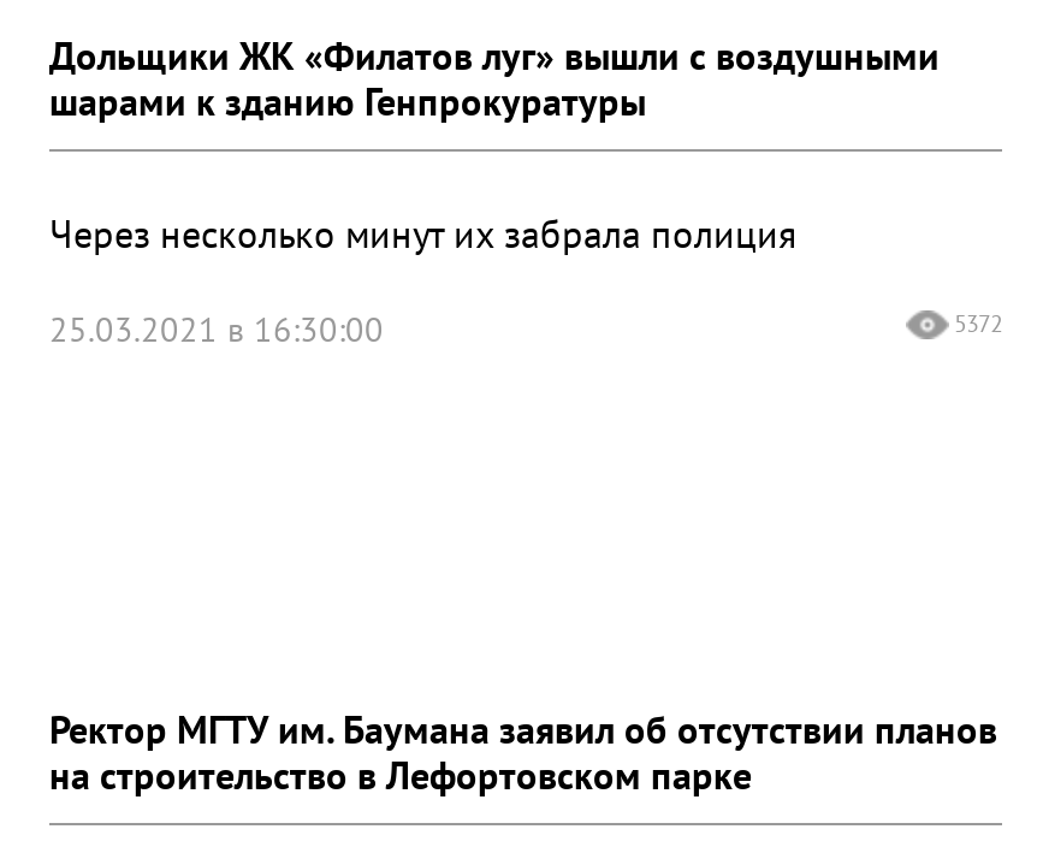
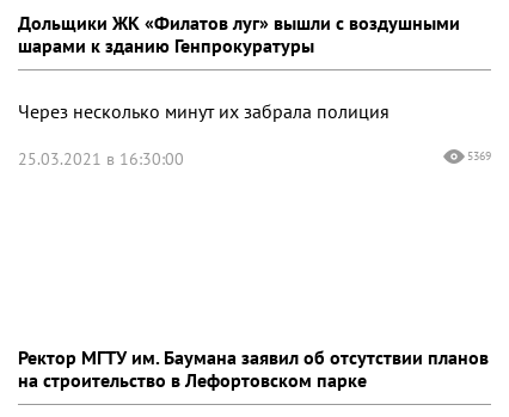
- 5372
+ 5369
